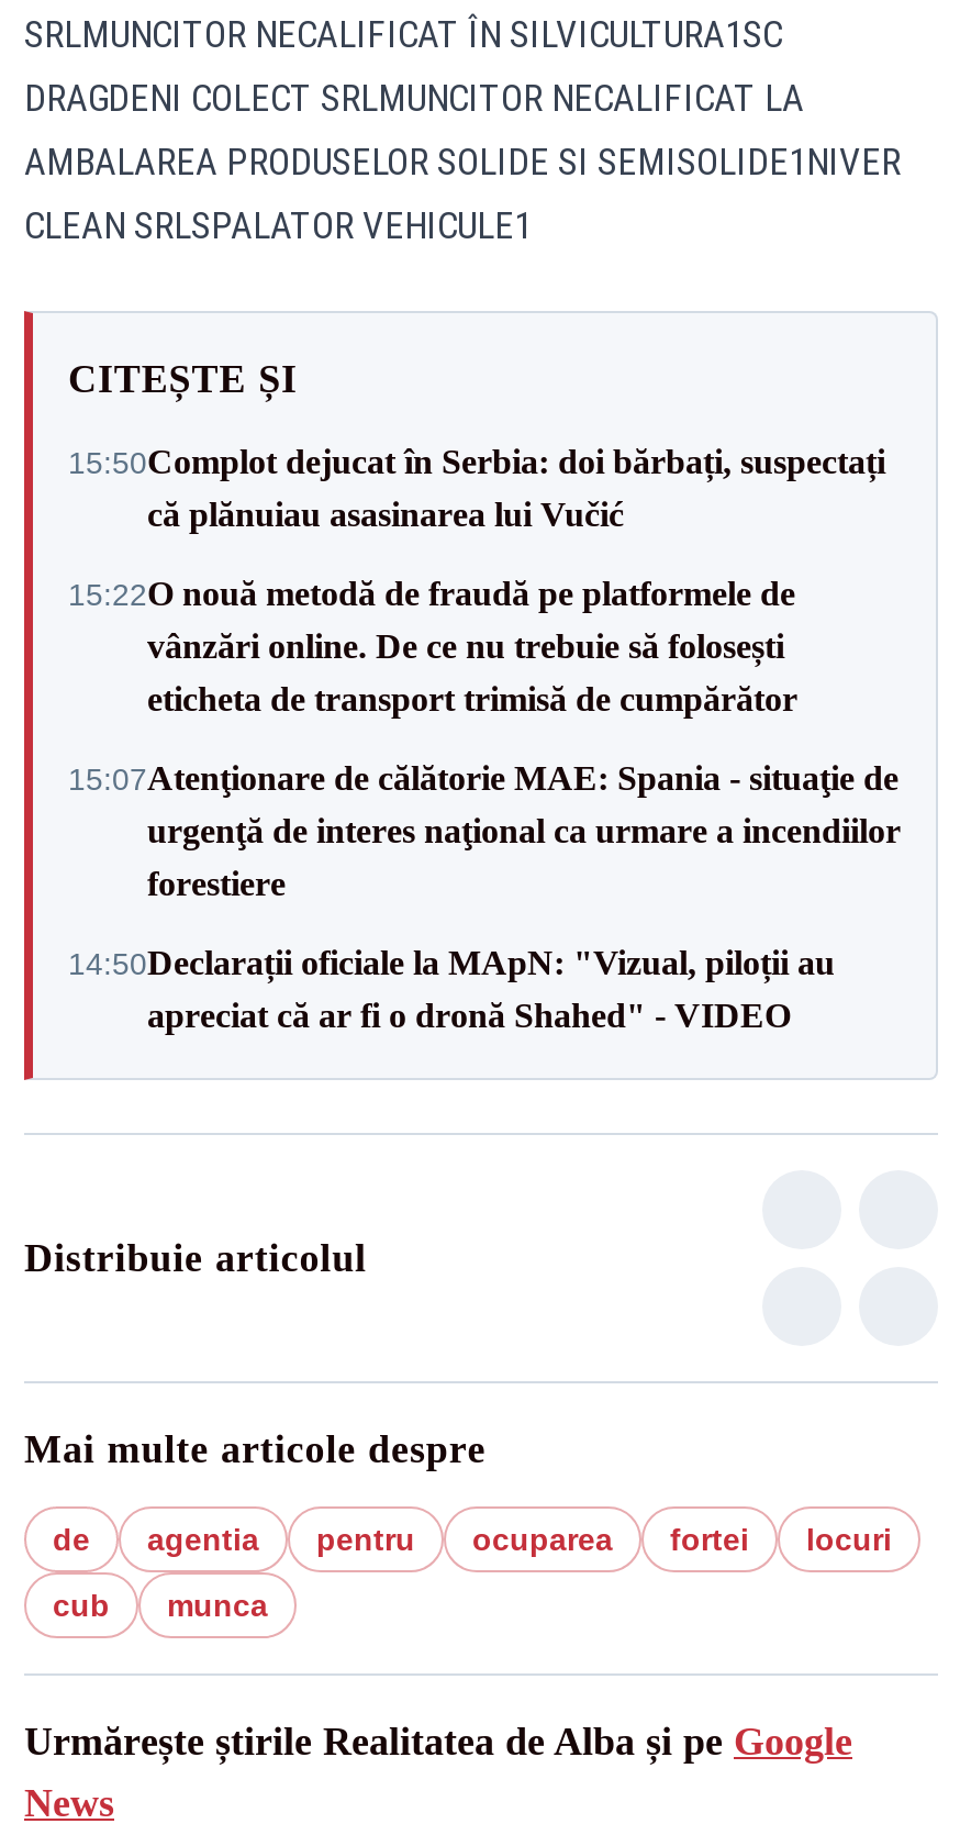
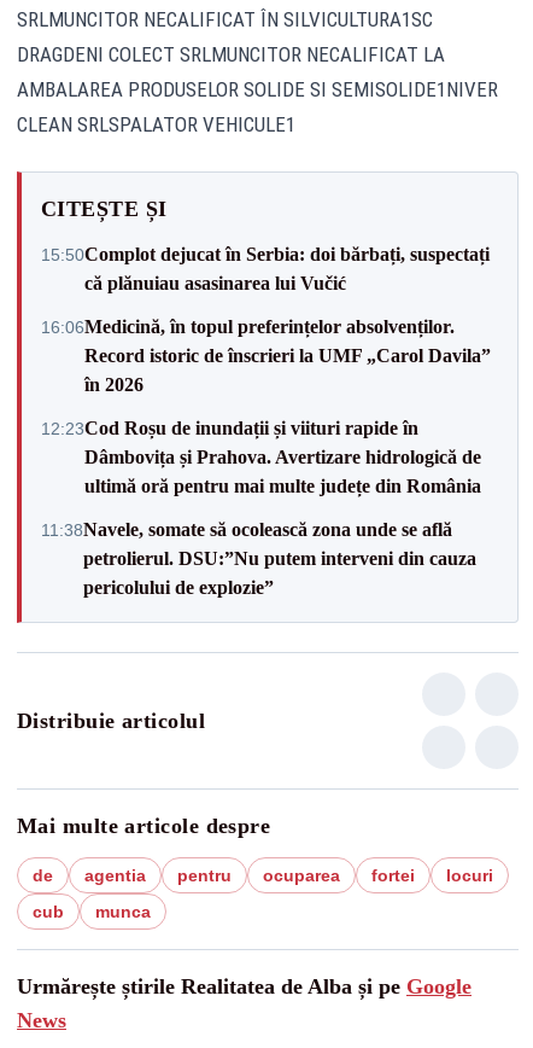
- 15:22O nouă metodă de fraudă pe platformele de
- vânzări online. De ce nu trebuie să folosești
- eticheta de transport trimisă de cumpărător
+ 16:06Medicină, în topul preferințelor absolvenților.
+ Record istoric de înscrieri la UMF „Carol Davila”
+ în 2026

- 15:07Atenţionare de călătorie MAE: Spania - situaţie de
- urgenţă de interes naţional ca urmare a incendiilor
- forestiere
+ 12:23Cod Roșu de inundații și viituri rapide în
+ Dâmbovița și Prahova. Avertizare hidrologică de
+ ultimă oră pentru mai multe județe din România

- 14:50Declarații oficiale la MApN: "Vizual, piloții au
- apreciat că ar fi o dronă Shahed" - VIDEO
+ 11:38Navele, somate să ocolească zona unde se află
+ petrolierul. DSU:”Nu putem interveni din cauza
+ pericolului de explozie”
